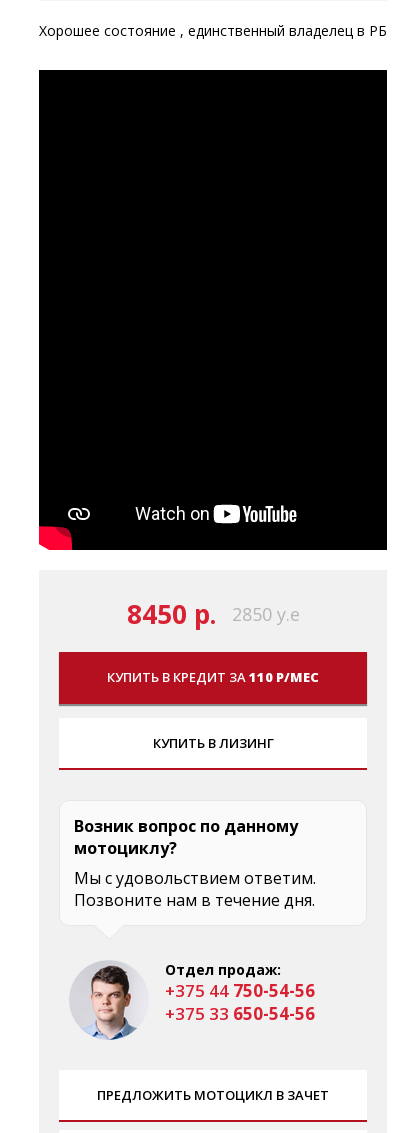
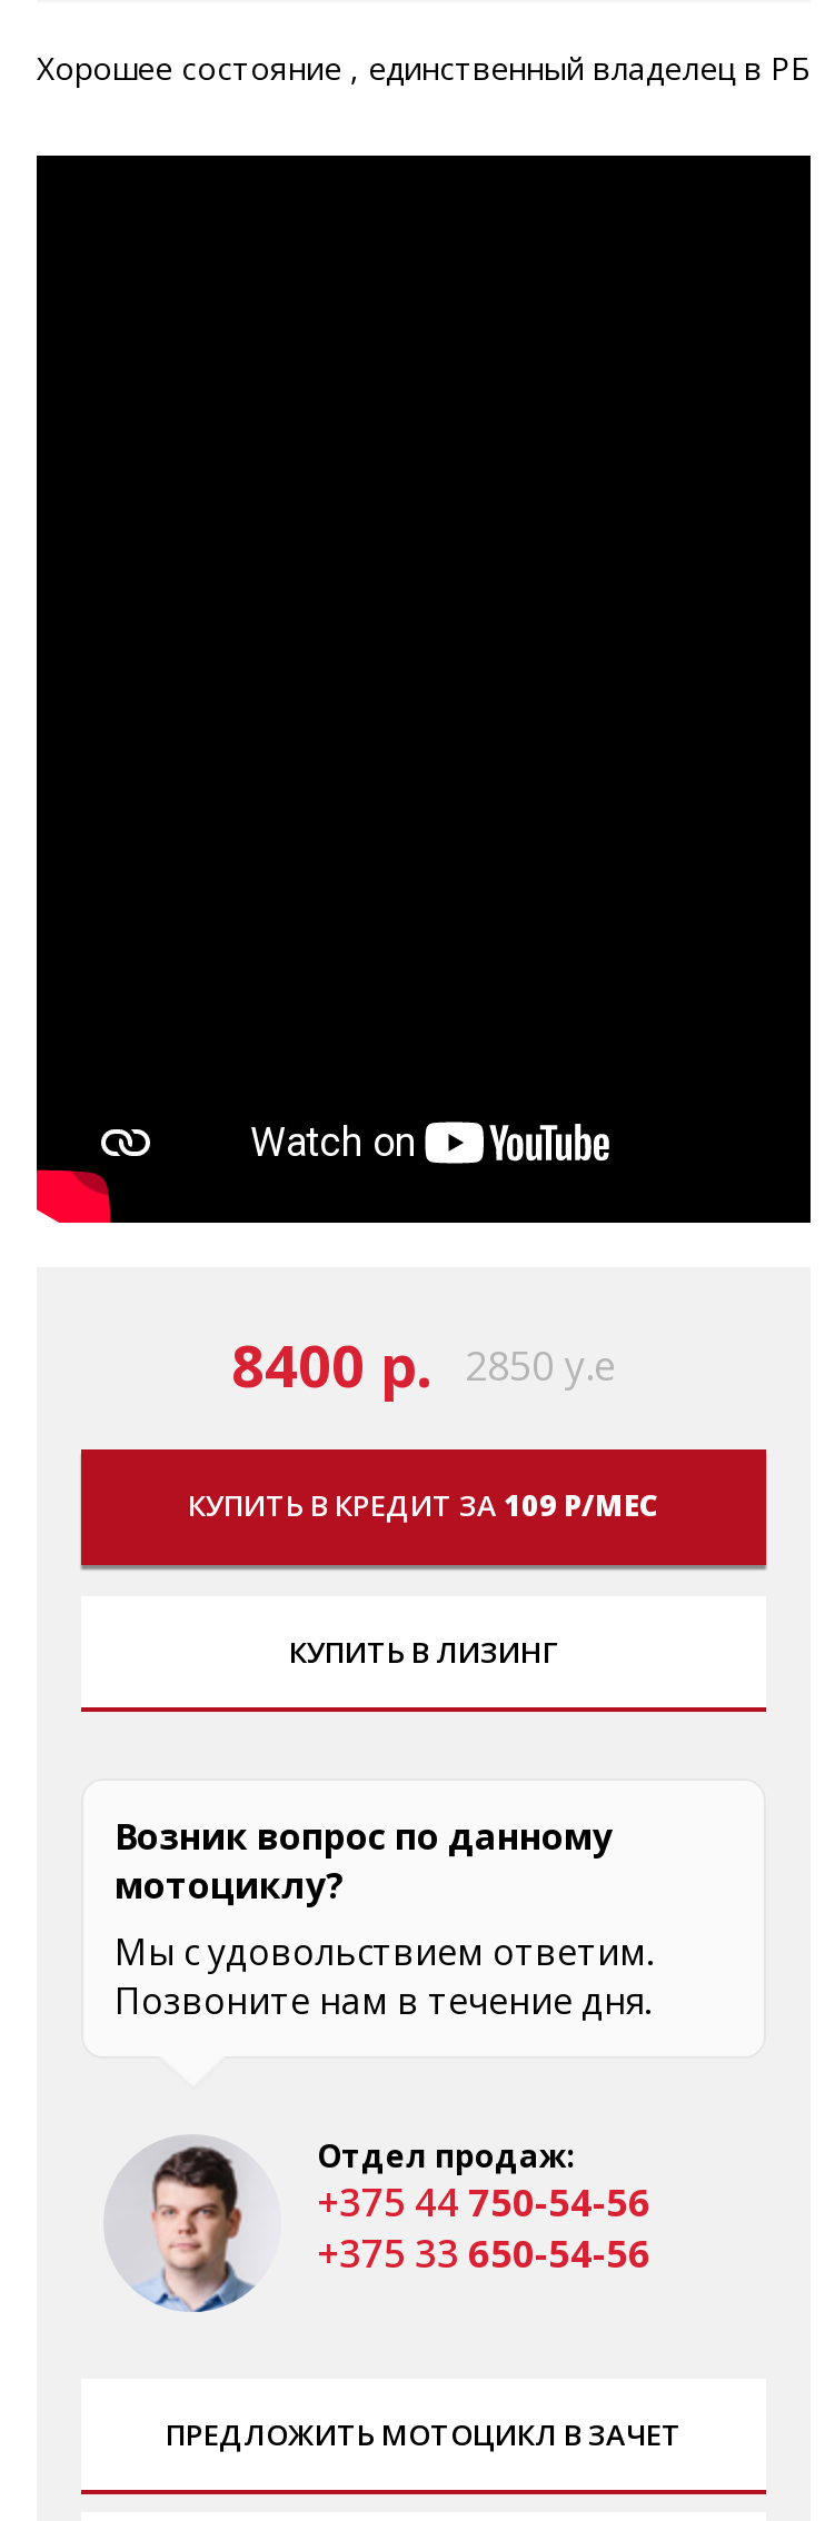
- 8450 р. 2850 у.е
+ 8400 р. 2850 у.е

- КУПИТЬ В КРЕДИТ ЗА 110 Р/МЕС
+ КУПИТЬ В КРЕДИТ ЗА 109 Р/МЕС
